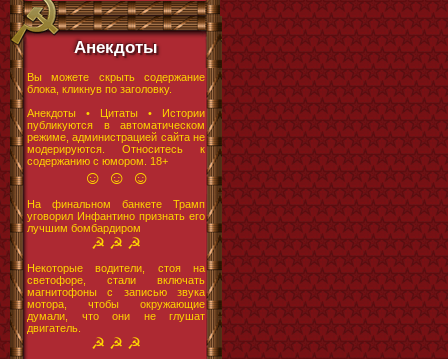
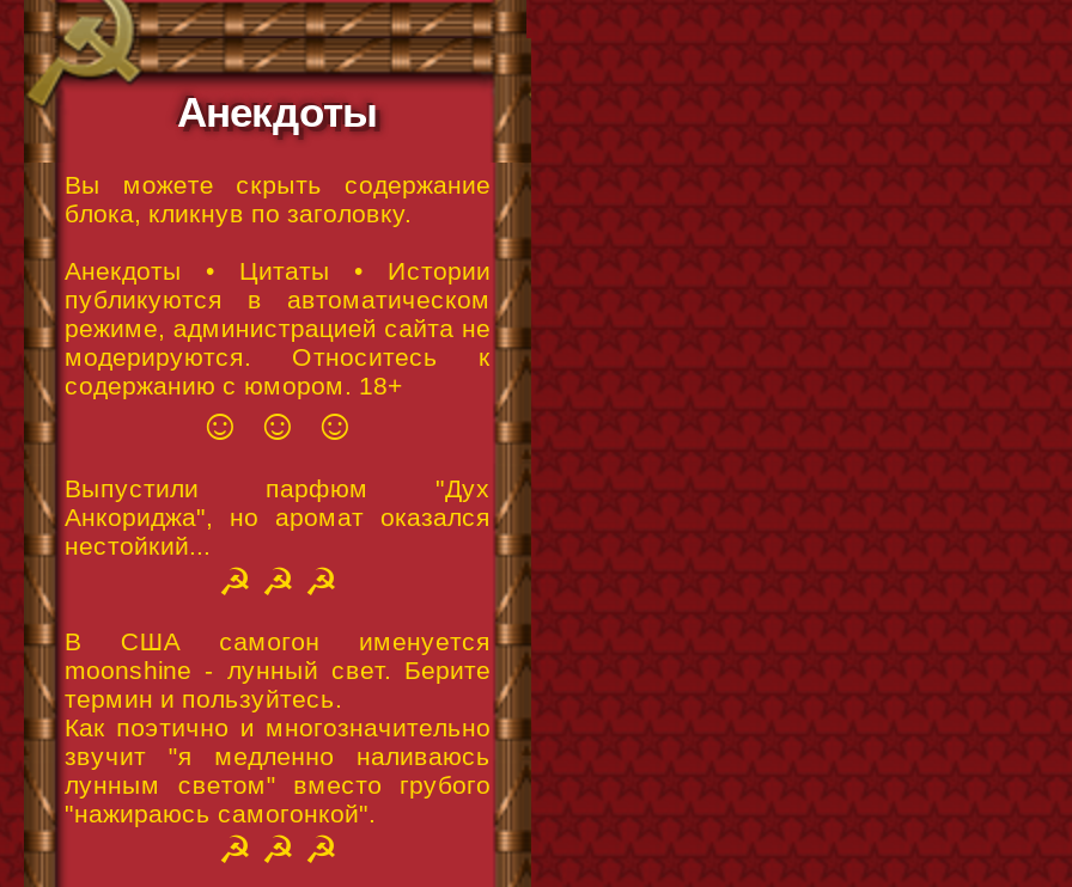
- На финальном банкете Трамп
- уговорил Инфантино признать его
- лучшим бомбардиром
+ Выпустили парфюм "Дух
+ Анкориджа", но аромат оказался
+ нестойкий...

- Некоторые водители, стоя на
- светофоре, стали включать
- магнитофоны с записью звука
- мотора, чтобы окружающие
- думали, что они не глушат
- двигатель.
+ В США самогон именуется
+ moonshine - лунный свет. Берите
+ термин и пользуйтесь.
+ Как поэтично и многозначительно
+ звучит "я медленно наливаюсь
+ лунным светом" вместо грубого
+ "нажираюсь самогонкой".
